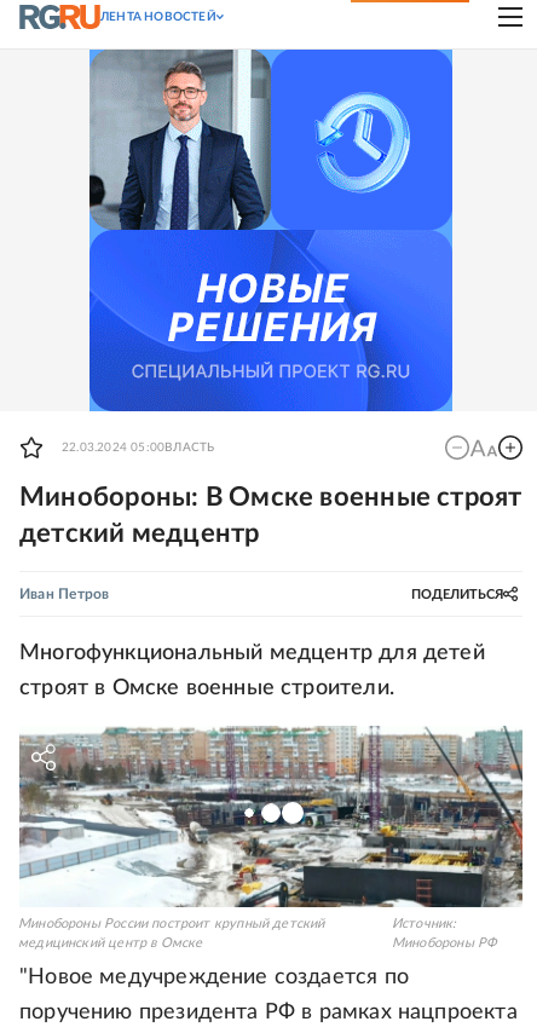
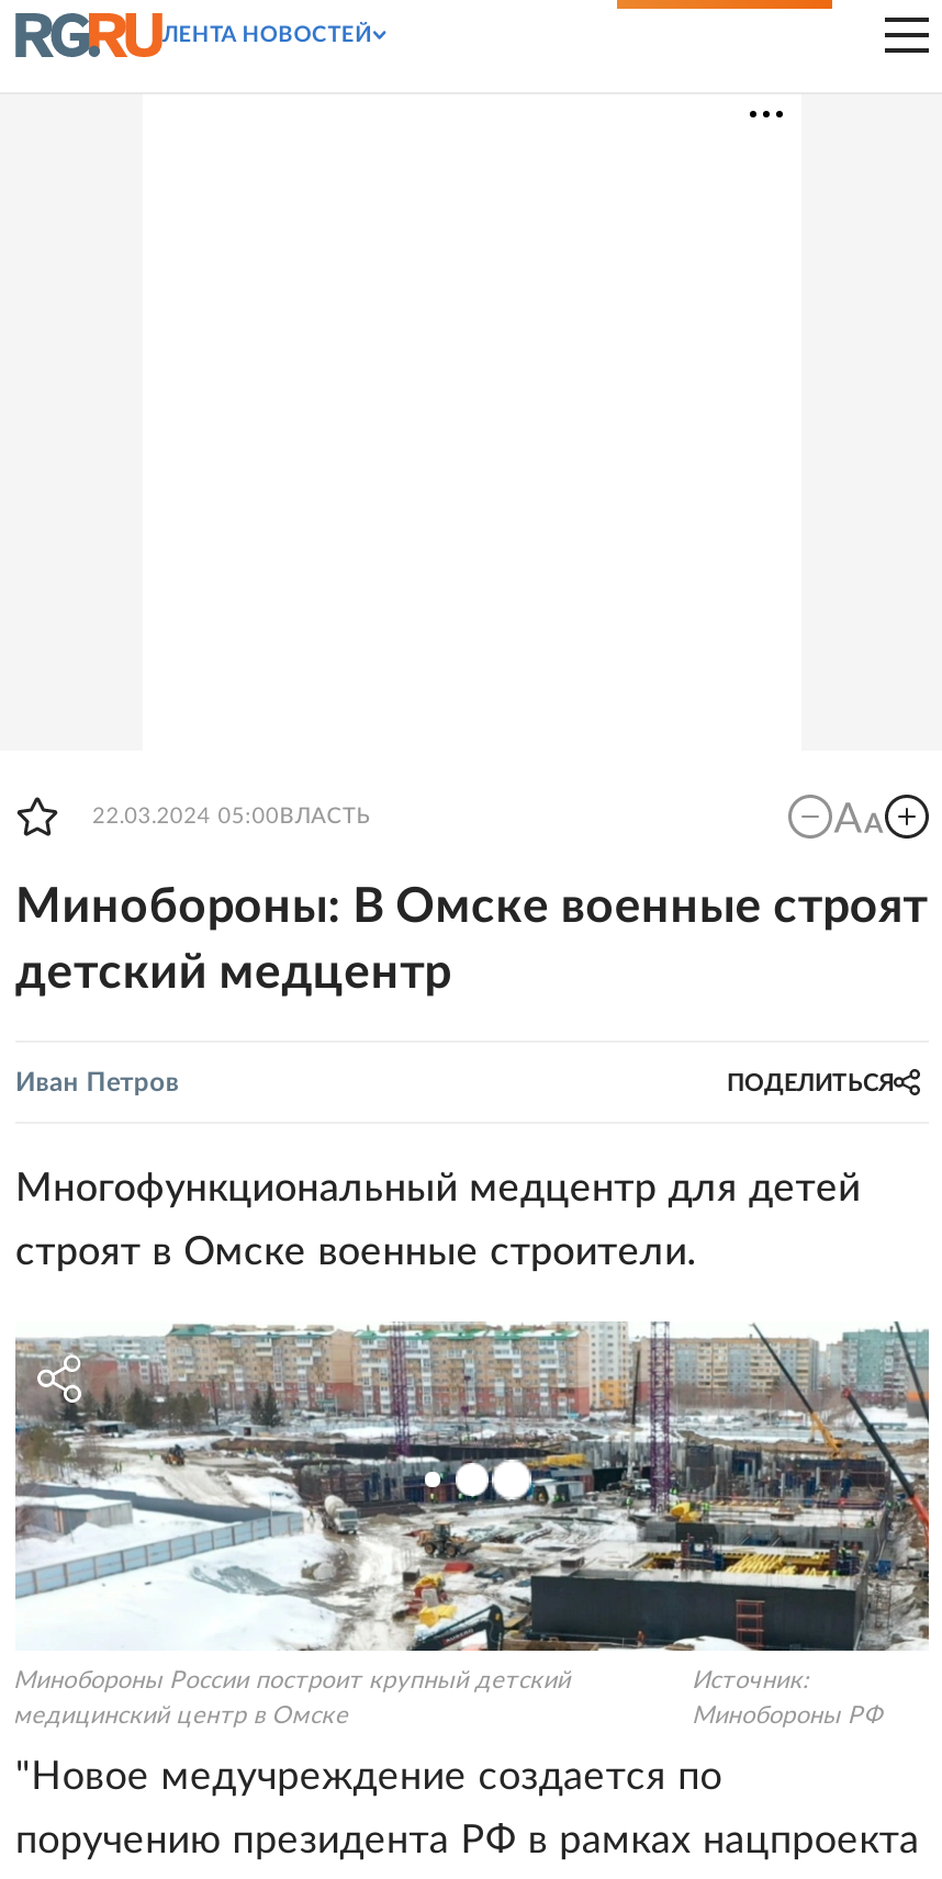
- [image]
